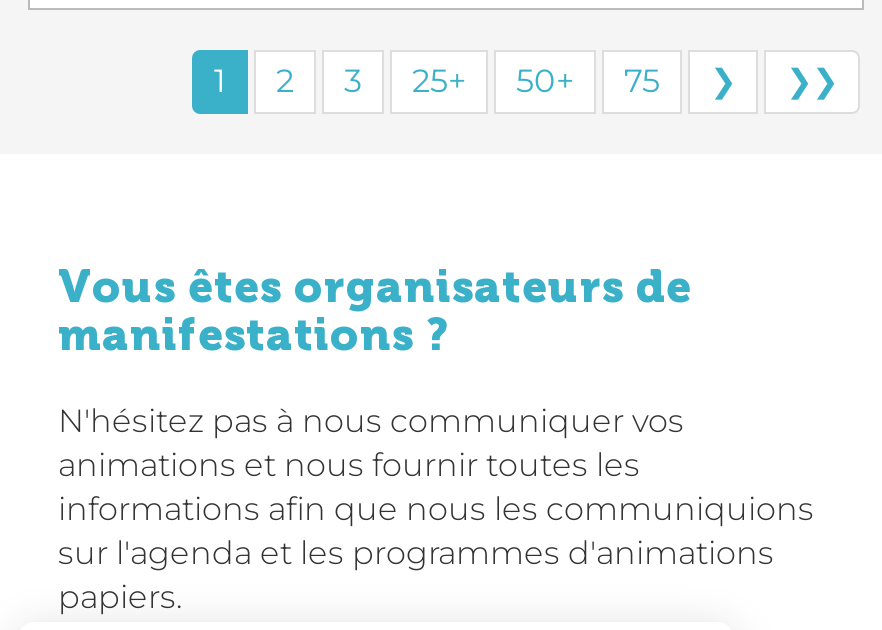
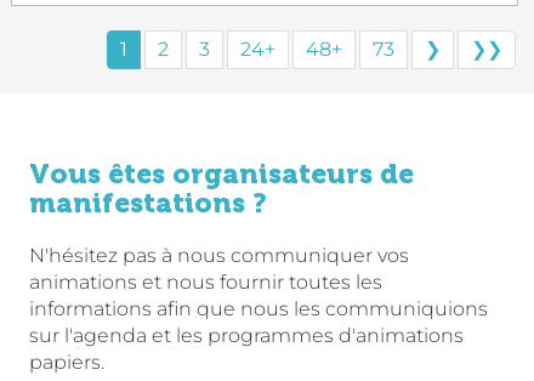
- 25+
+ 24+

- 50+
+ 48+

- 75
+ 73
